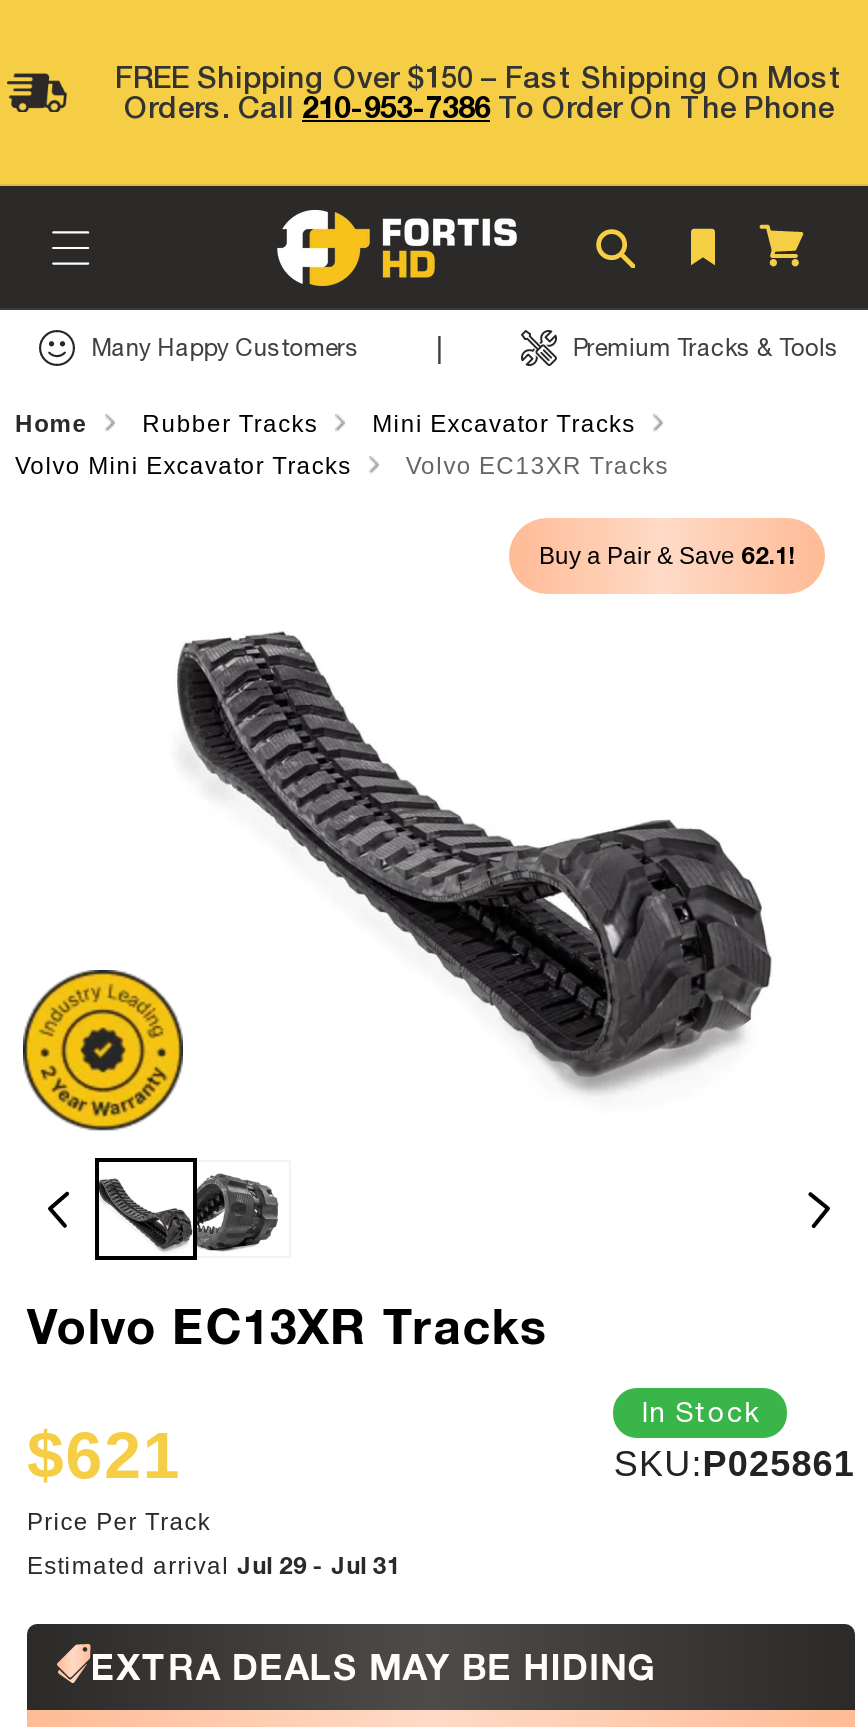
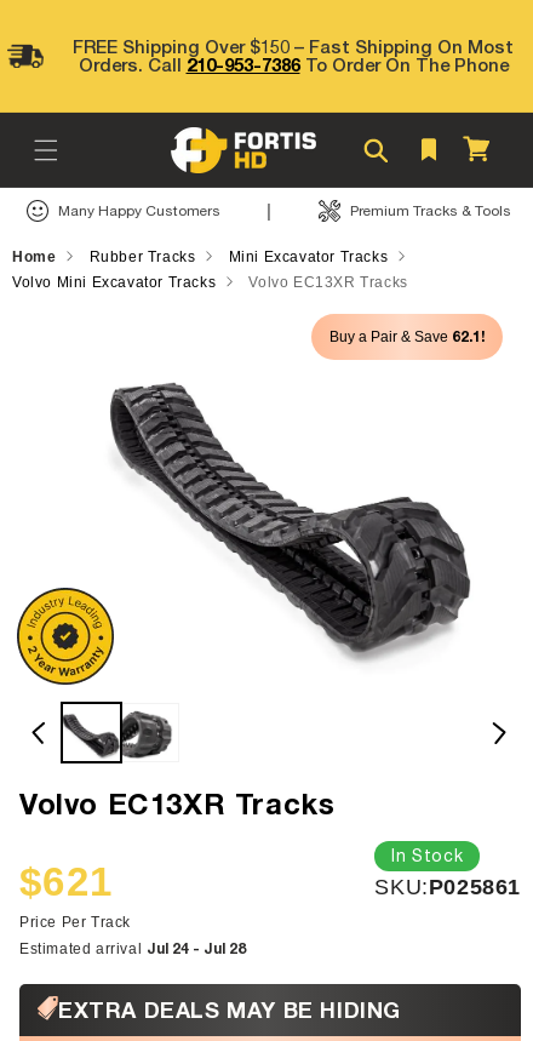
- Estimated arrival Jul 29 - Jul 31
+ Estimated arrival Jul 24 - Jul 28
